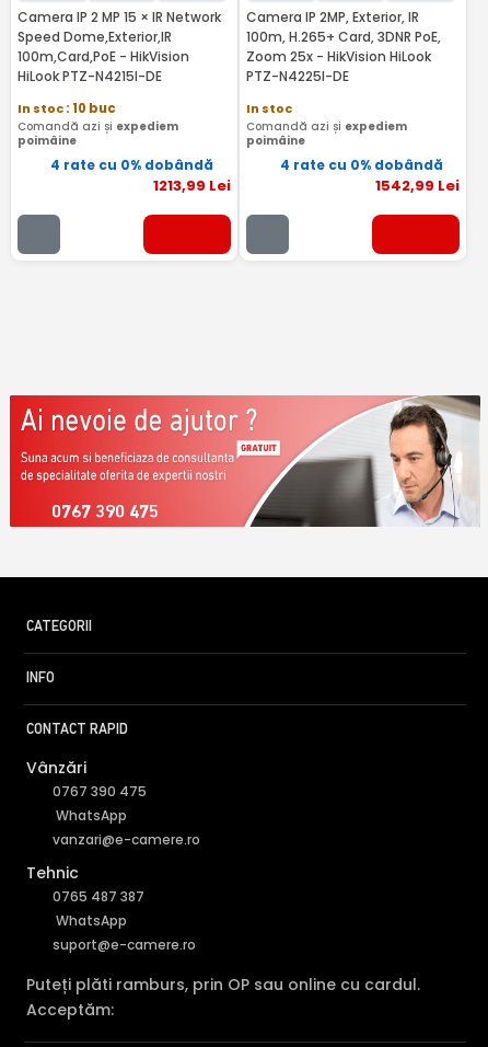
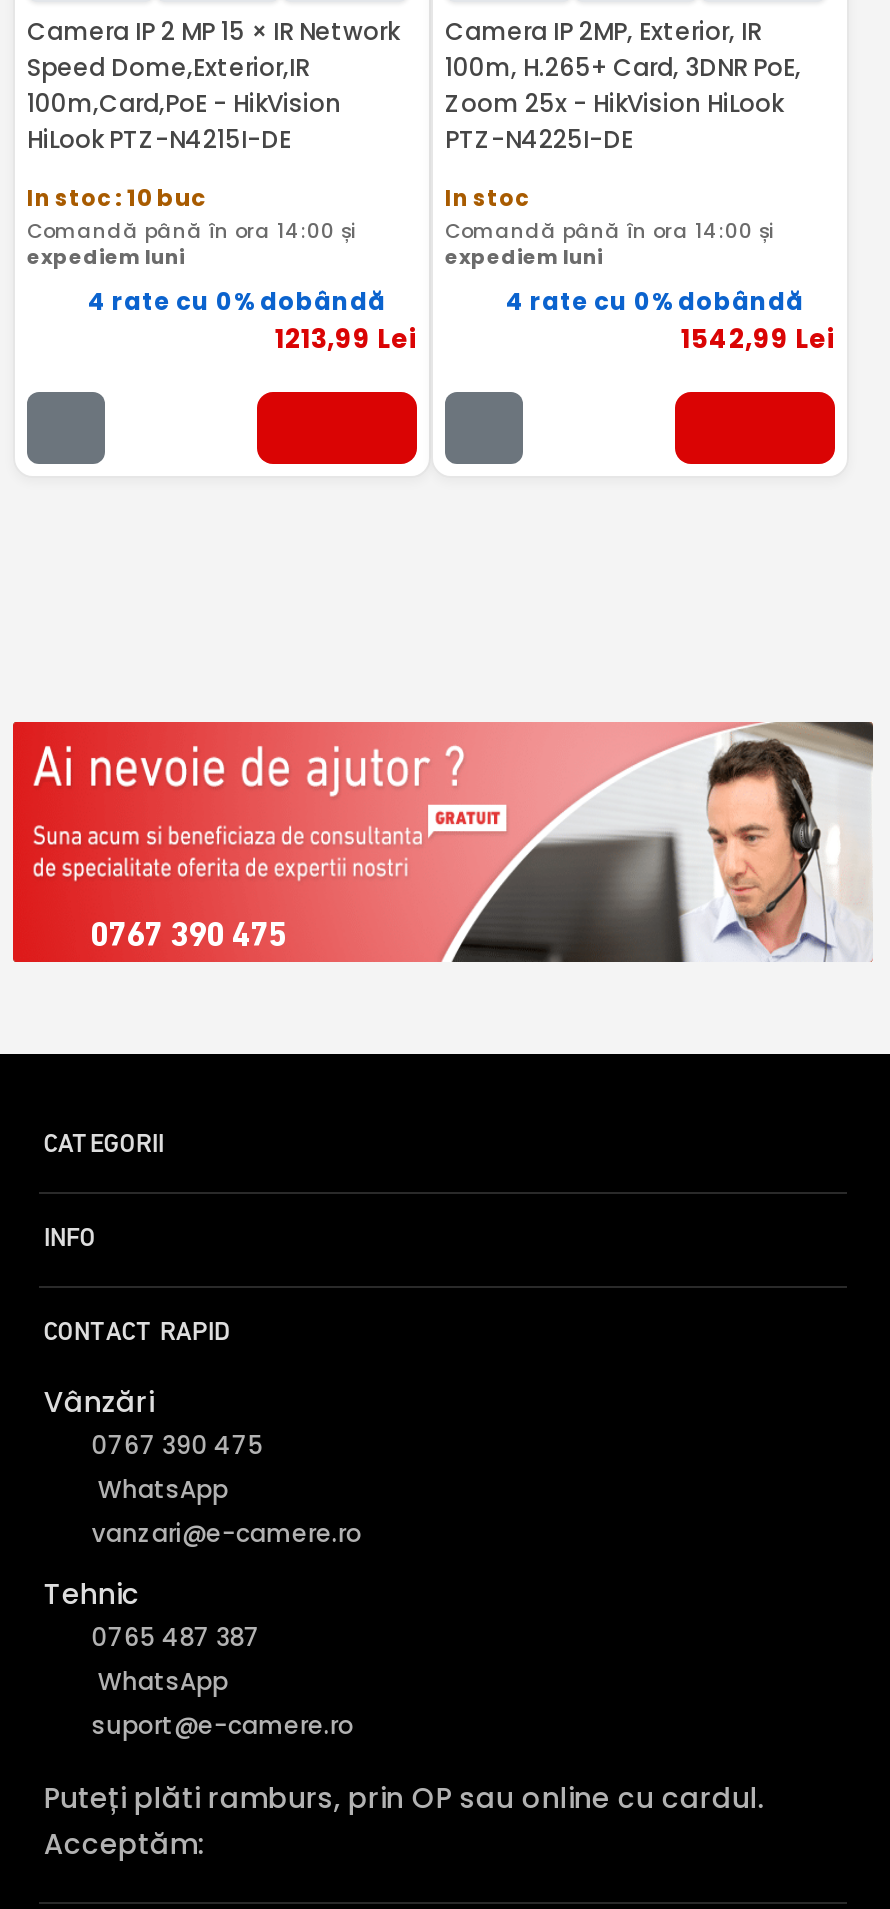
- Comandă azi și expediem
- poimâine
+ Comandă până în ora 14:00 și
+ expediem luni

- Comandă azi și expediem
- poimâine
+ Comandă până în ora 14:00 și
+ expediem luni
